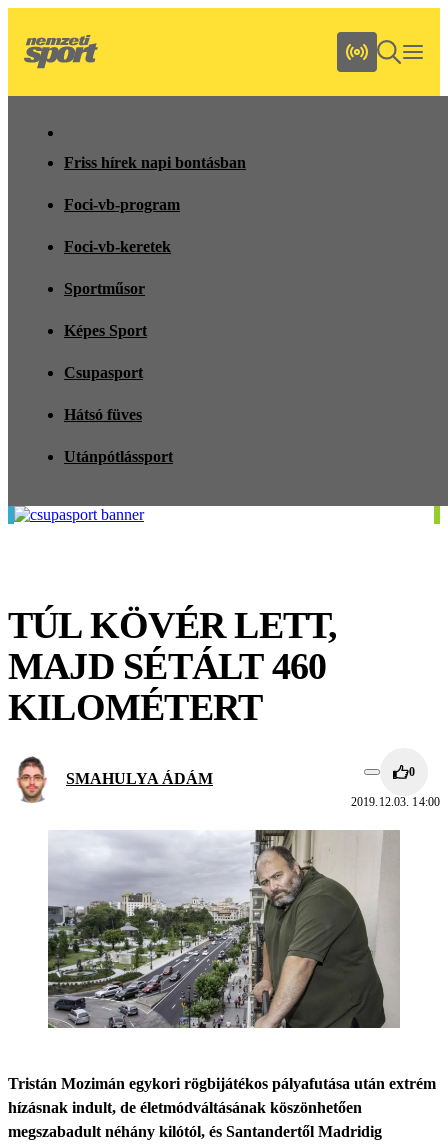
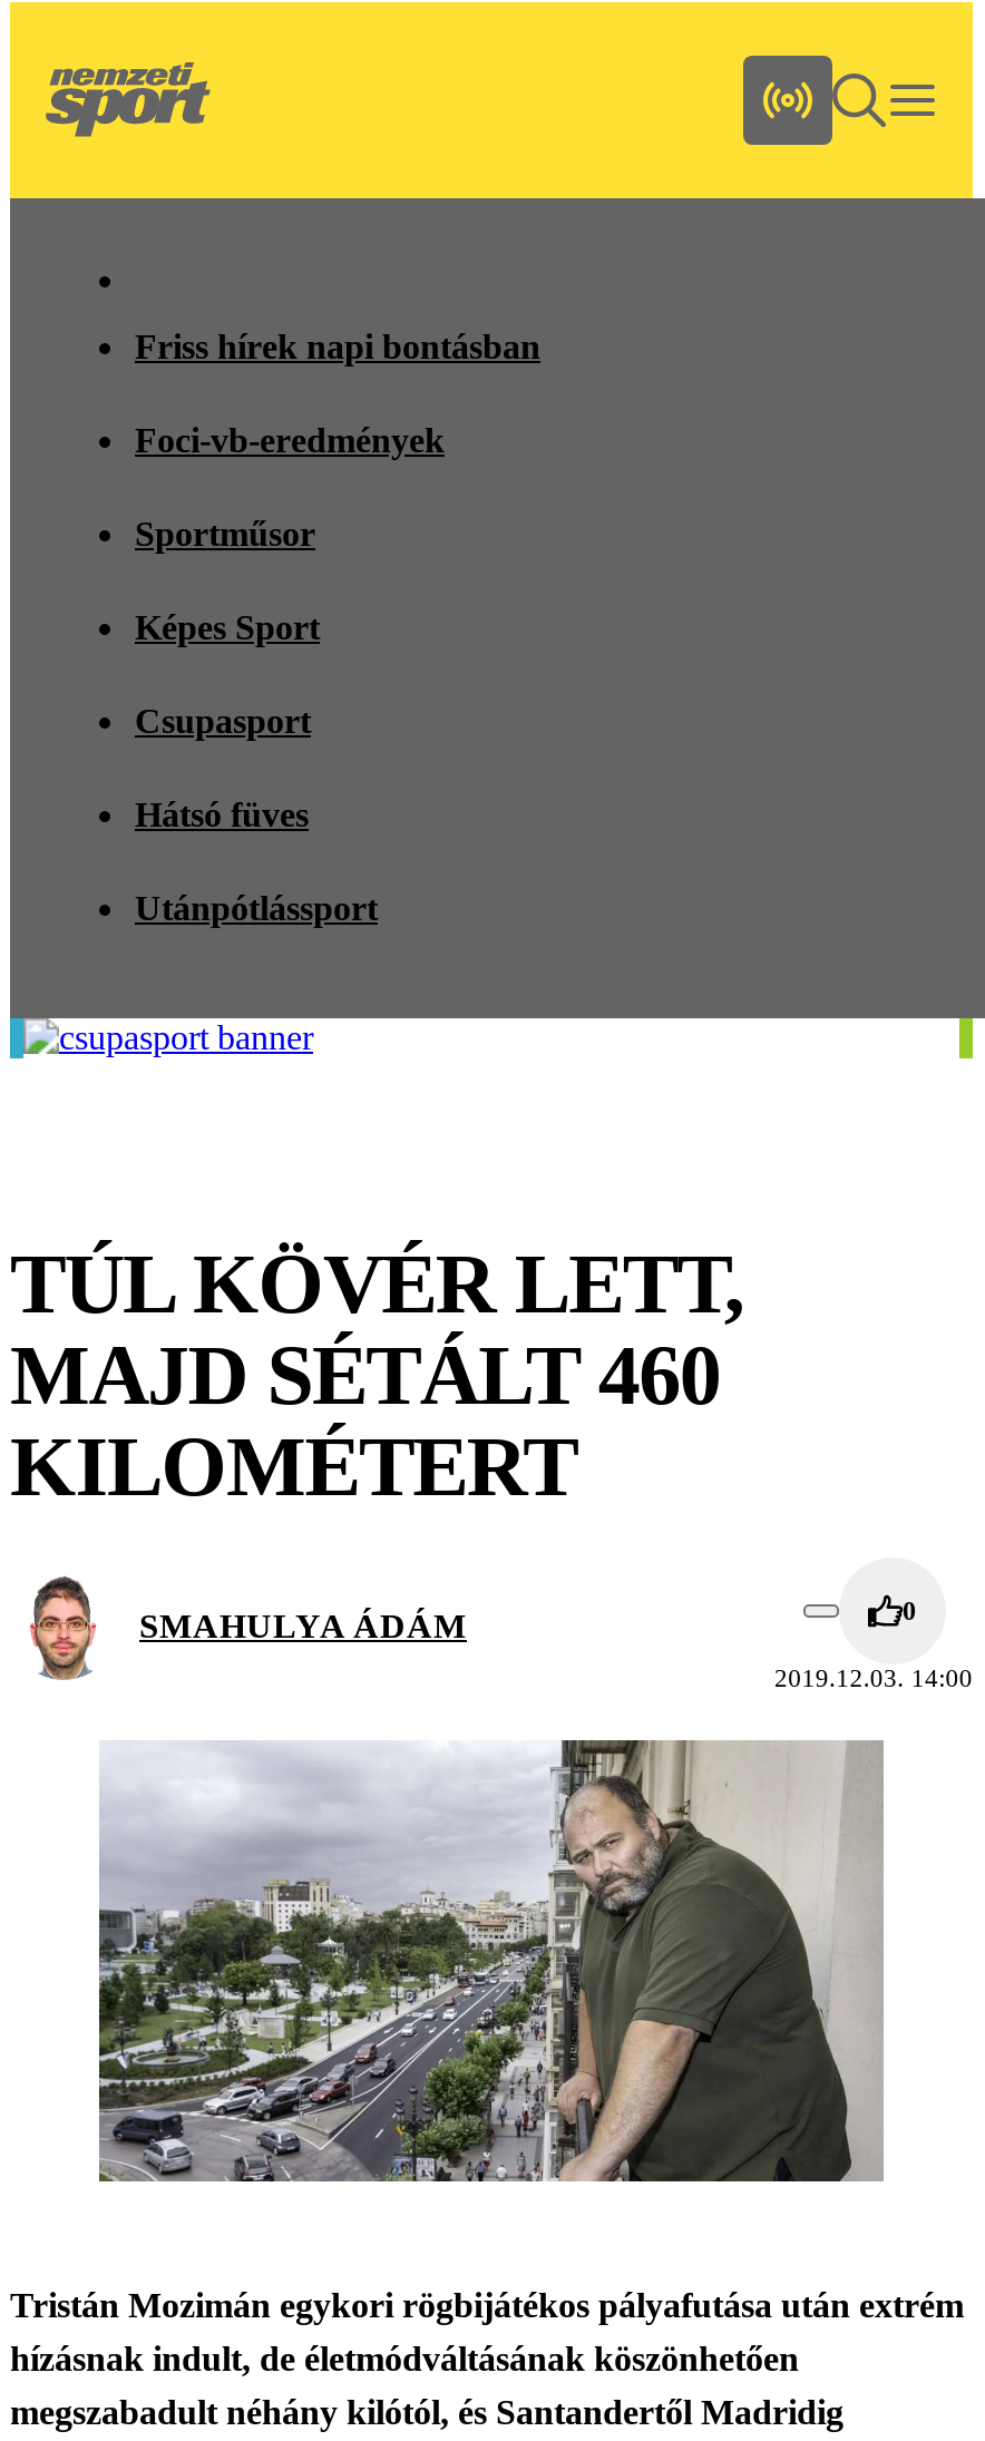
- Foci-vb-program
- Foci-vb-keretek
+ Foci-vb-eredmények
